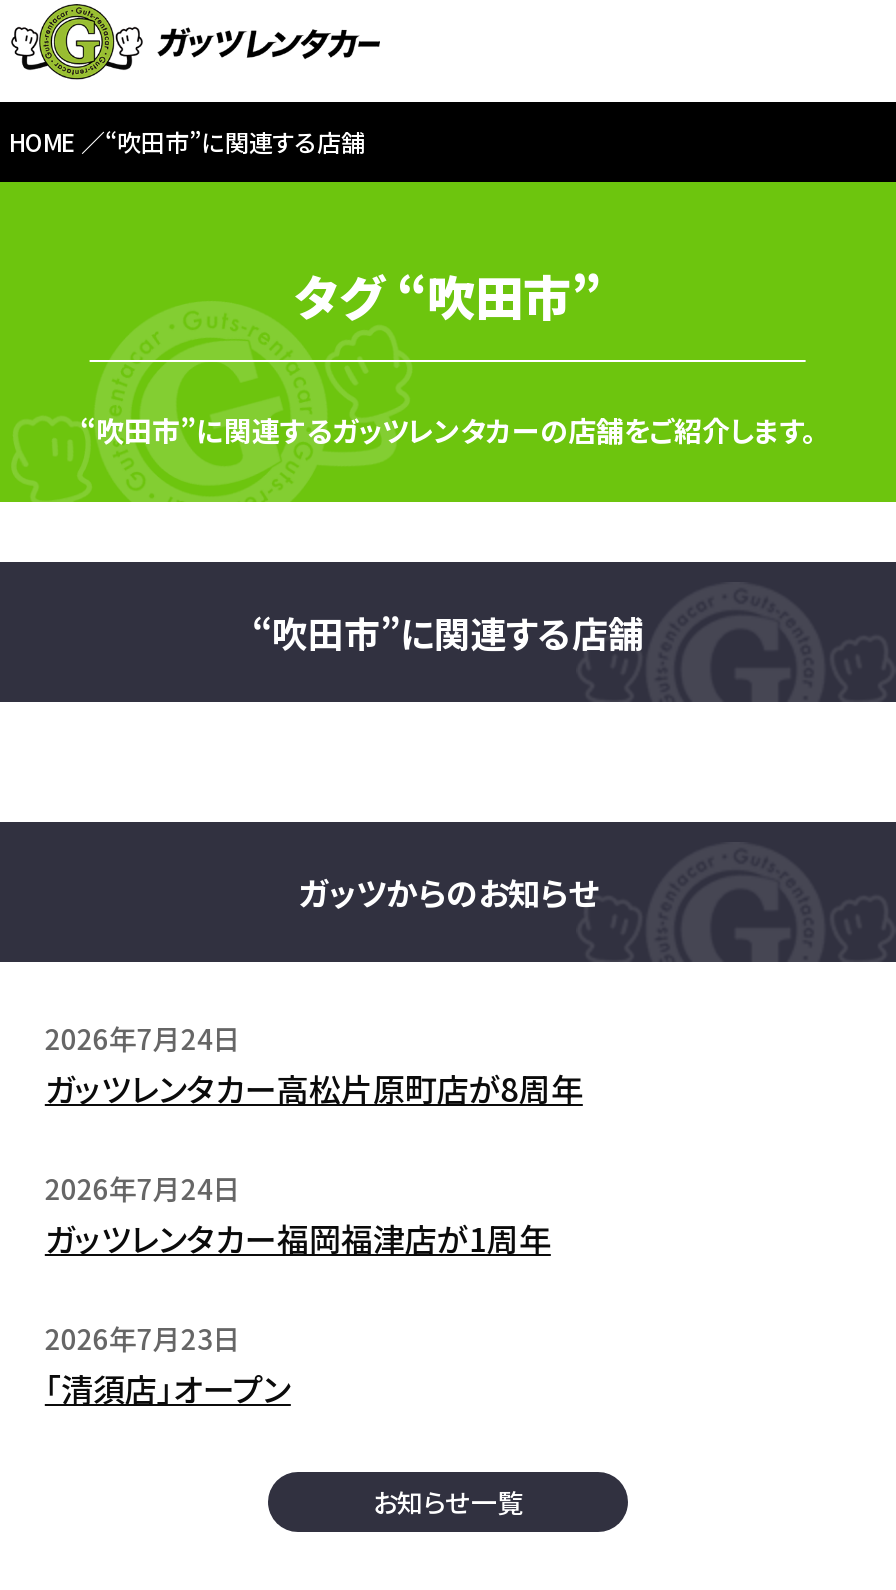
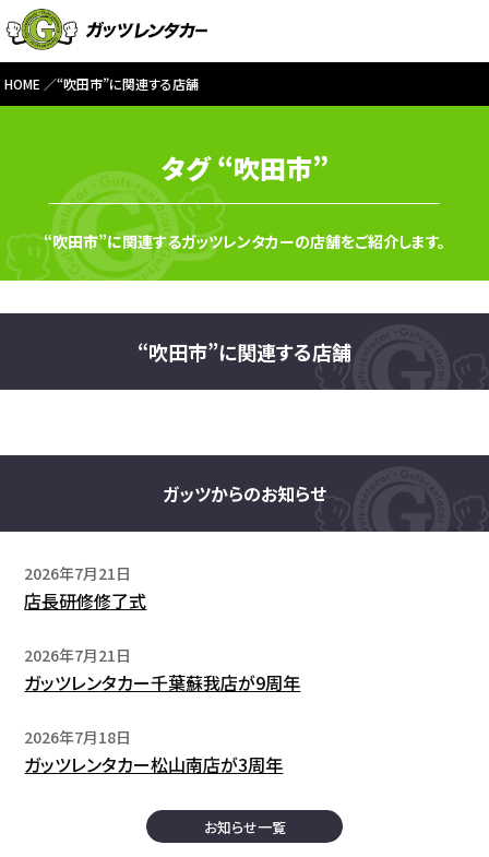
- 2026年7月24日
- ガッツレンタカー高松片原町店が8周年
+ 2026年7月21日
+ 店長研修修了式

- 2026年7月24日
- ガッツレンタカー福岡福津店が1周年
+ 2026年7月21日
+ ガッツレンタカー千葉蘇我店が9周年

- 2026年7月23日
- 「清須店」オープン
+ 2026年7月18日
+ ガッツレンタカー松山南店が3周年
